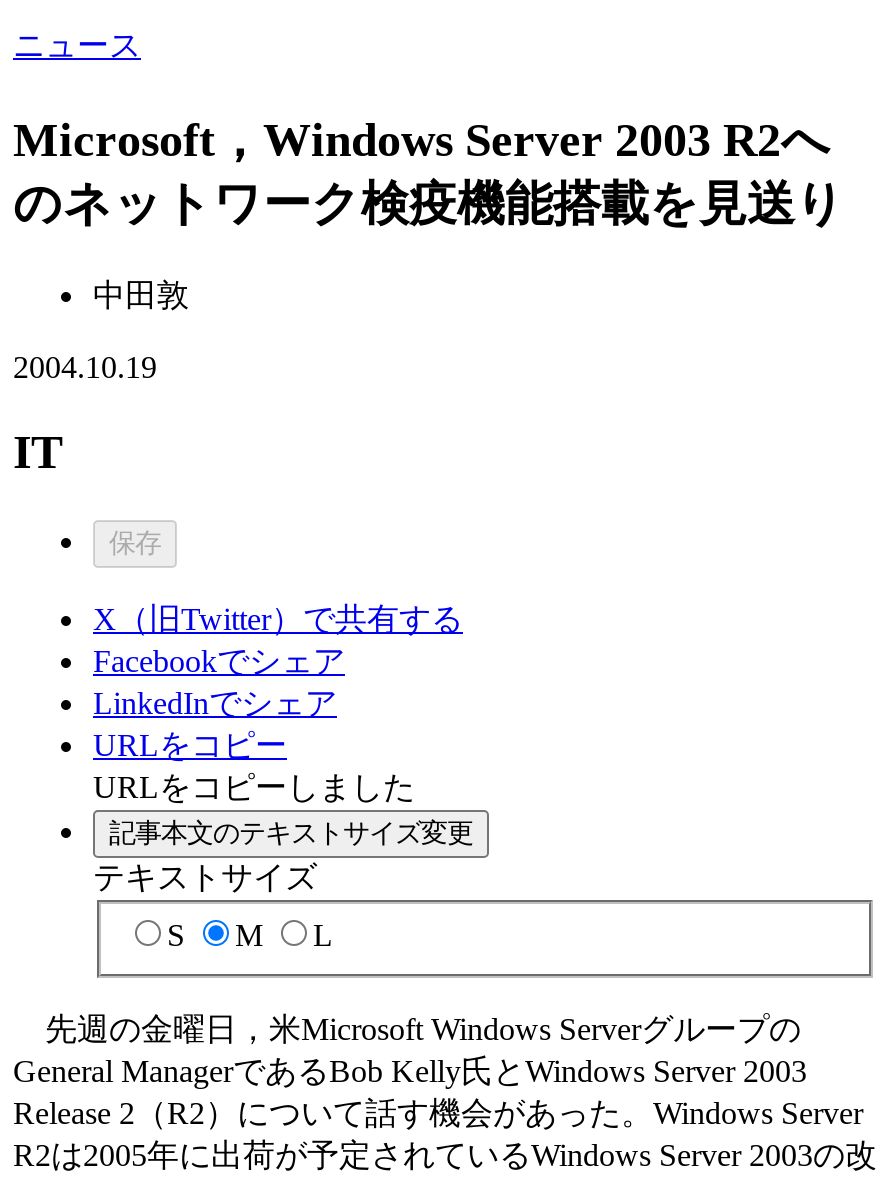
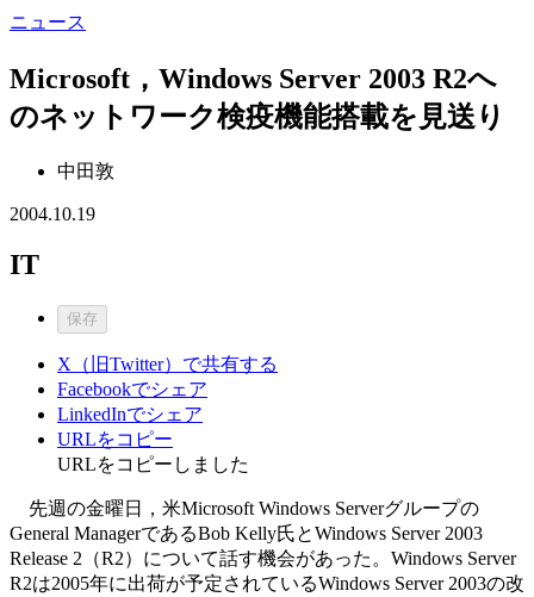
- 記事本文のテキストサイズ変更
- テキストサイズ
- S
- M
- L
